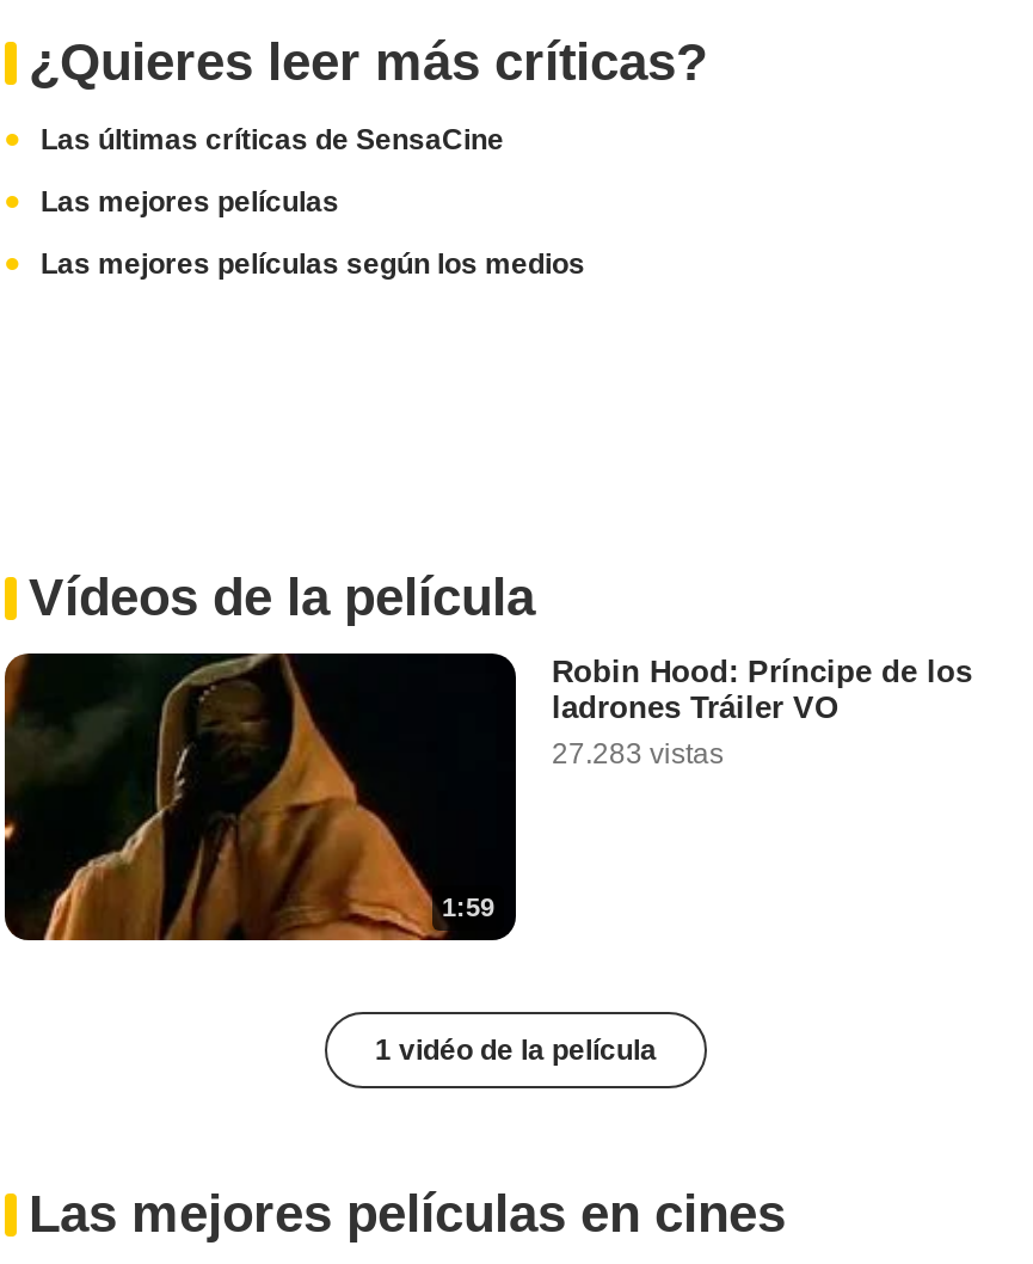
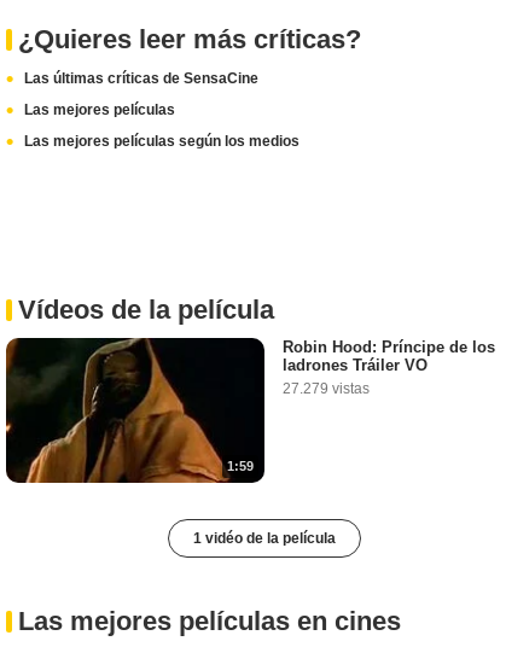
- 27.283 vistas
+ 27.279 vistas
